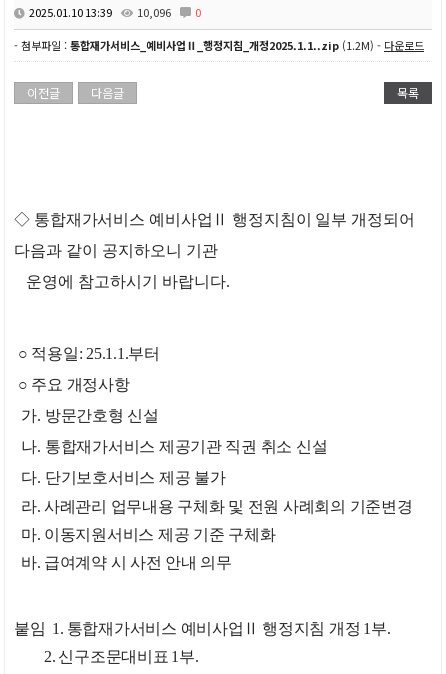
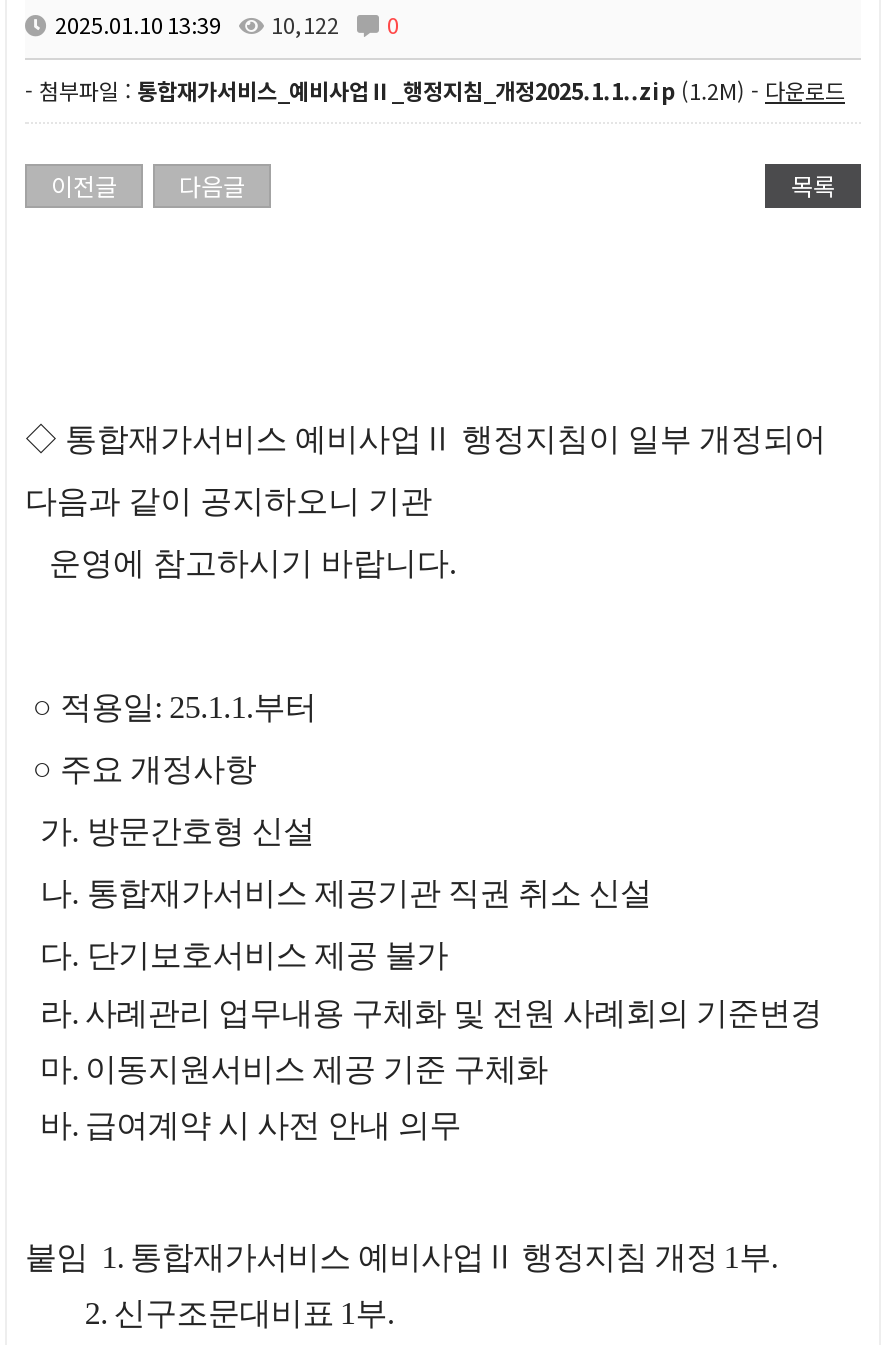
- 2025.01.10 13:39 10,096 0
+ 2025.01.10 13:39 10,122 0
